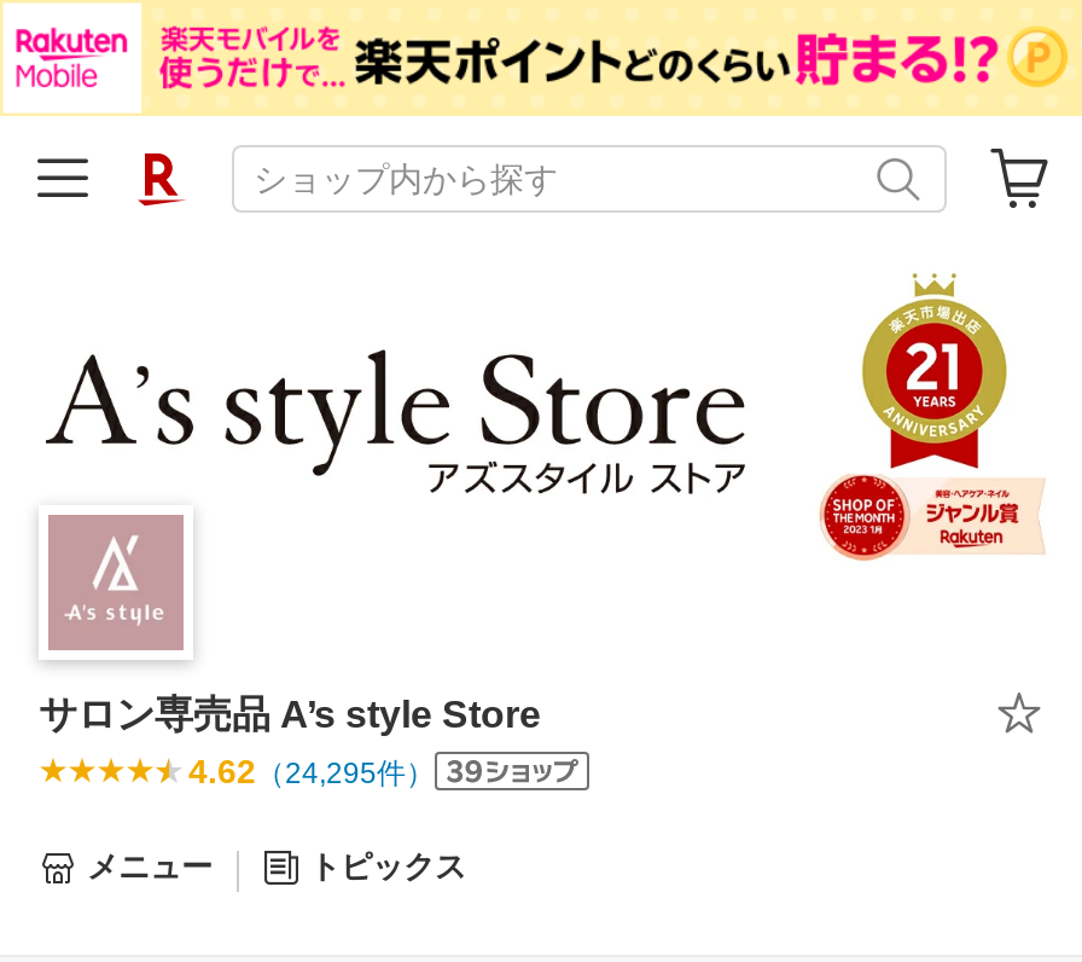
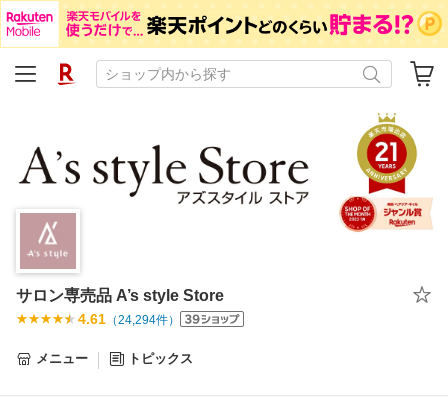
- 4.62（24,295件）
+ 4.61（24,294件）
